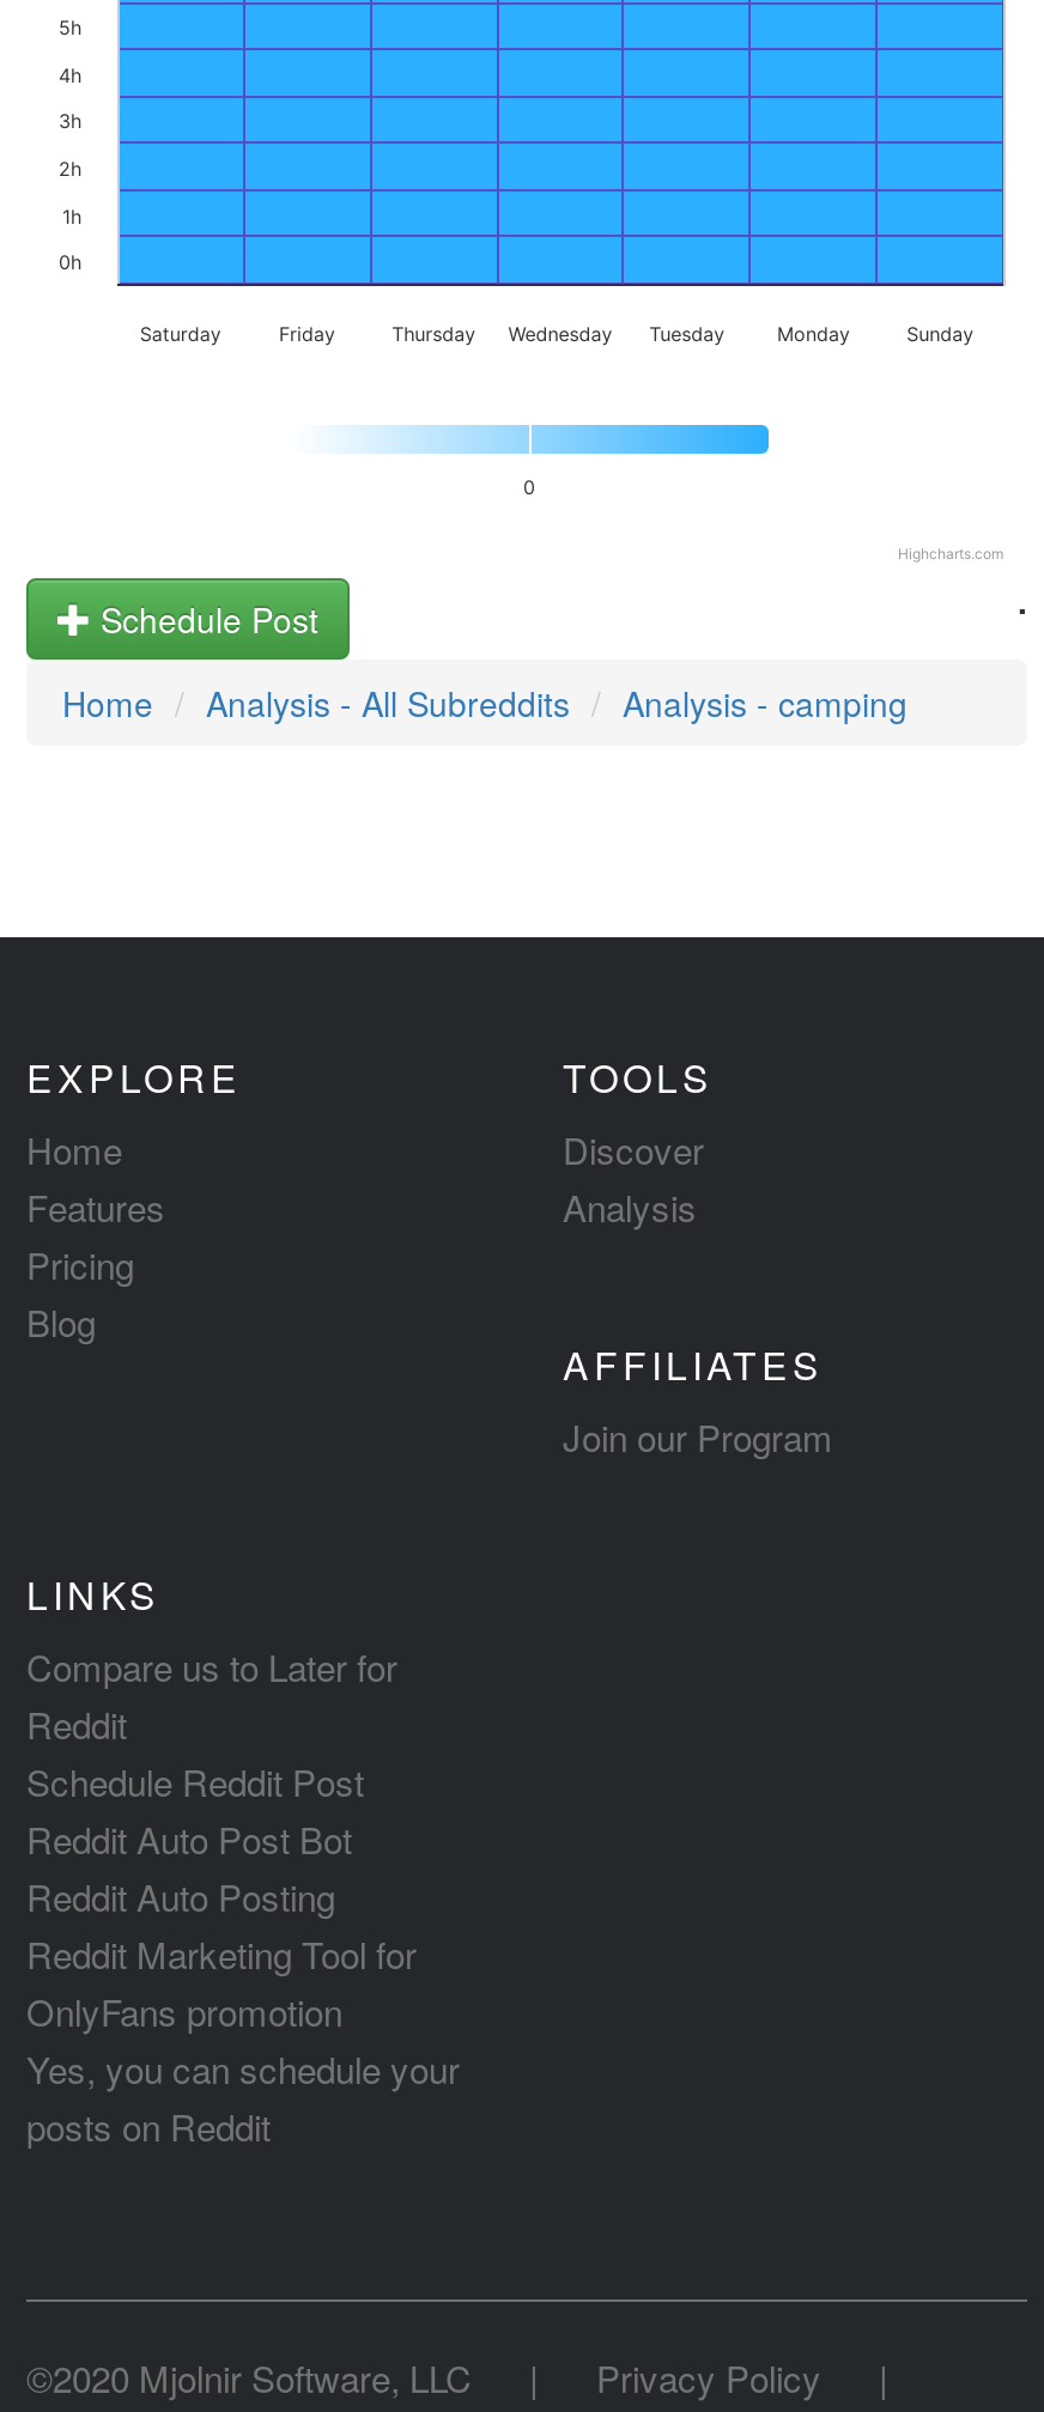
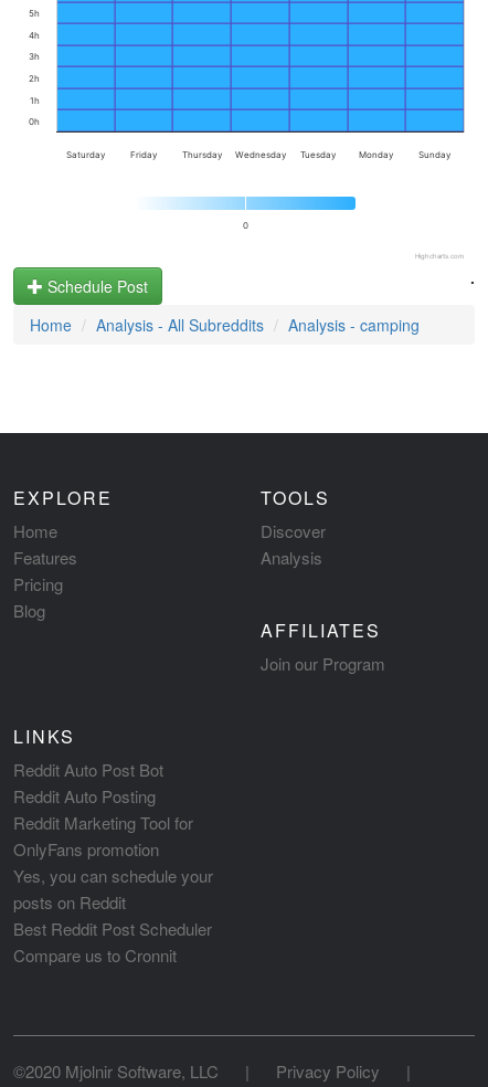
- Compare us to Later for
- Reddit
- Schedule Reddit Post

moved up: Reddit Auto Post Bot | Reddit Auto Posting | Reddit Marketing Tool for | OnlyFans promotion | Yes, you can schedule your | posts on Reddit

+ Best Reddit Post Scheduler
+ Compare us to Cronnit
